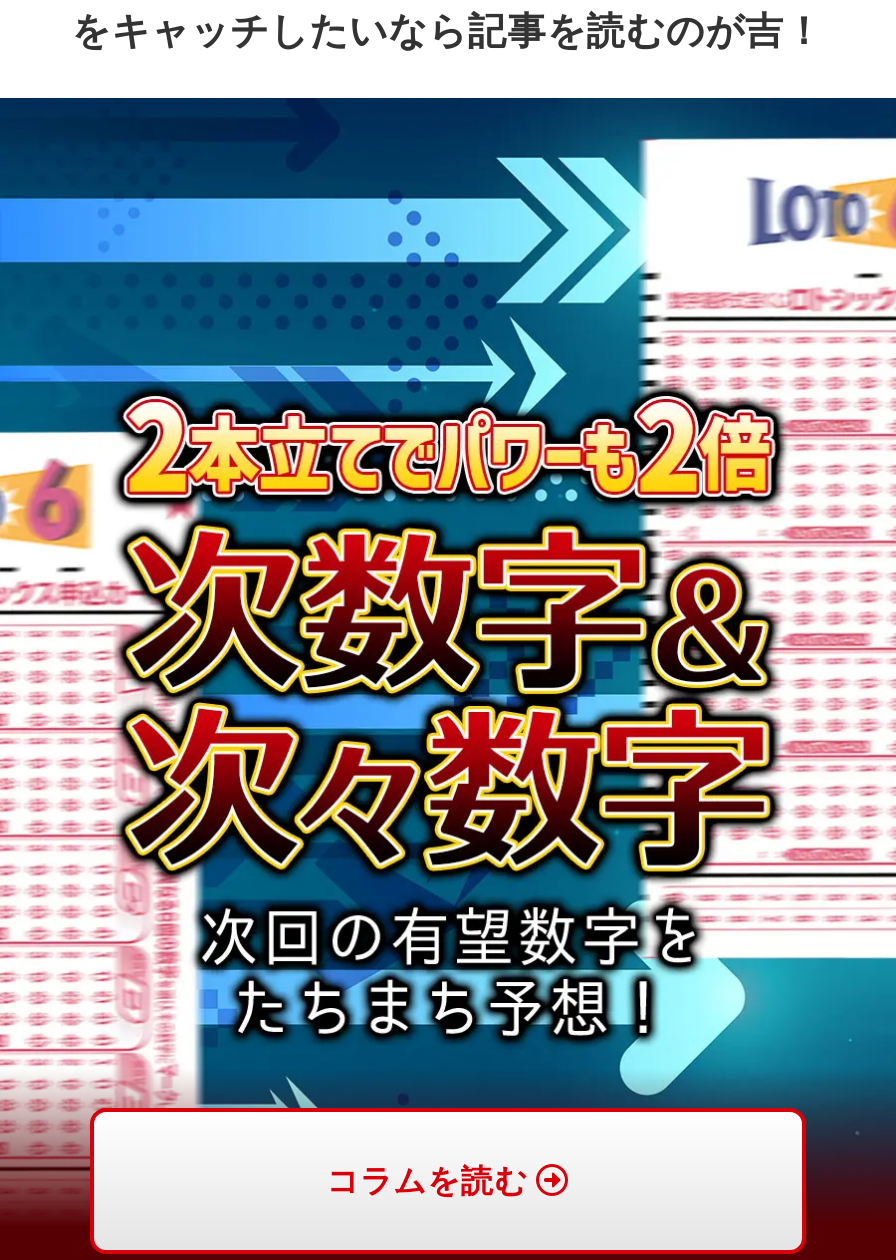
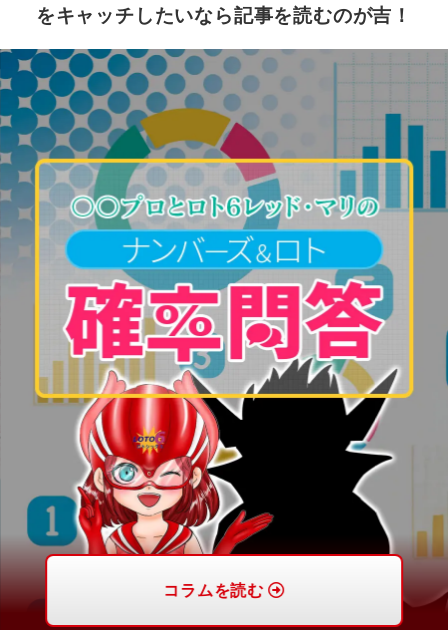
- [image]
+ [image]
